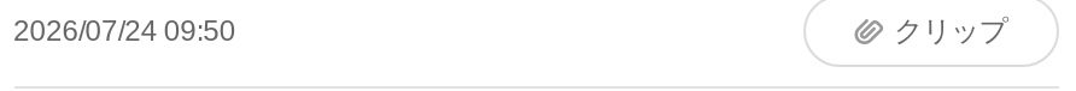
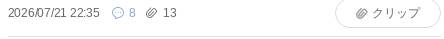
- 2026/07/24 09:50
+ 2026/07/21 22:35
+ 8
+ 13
